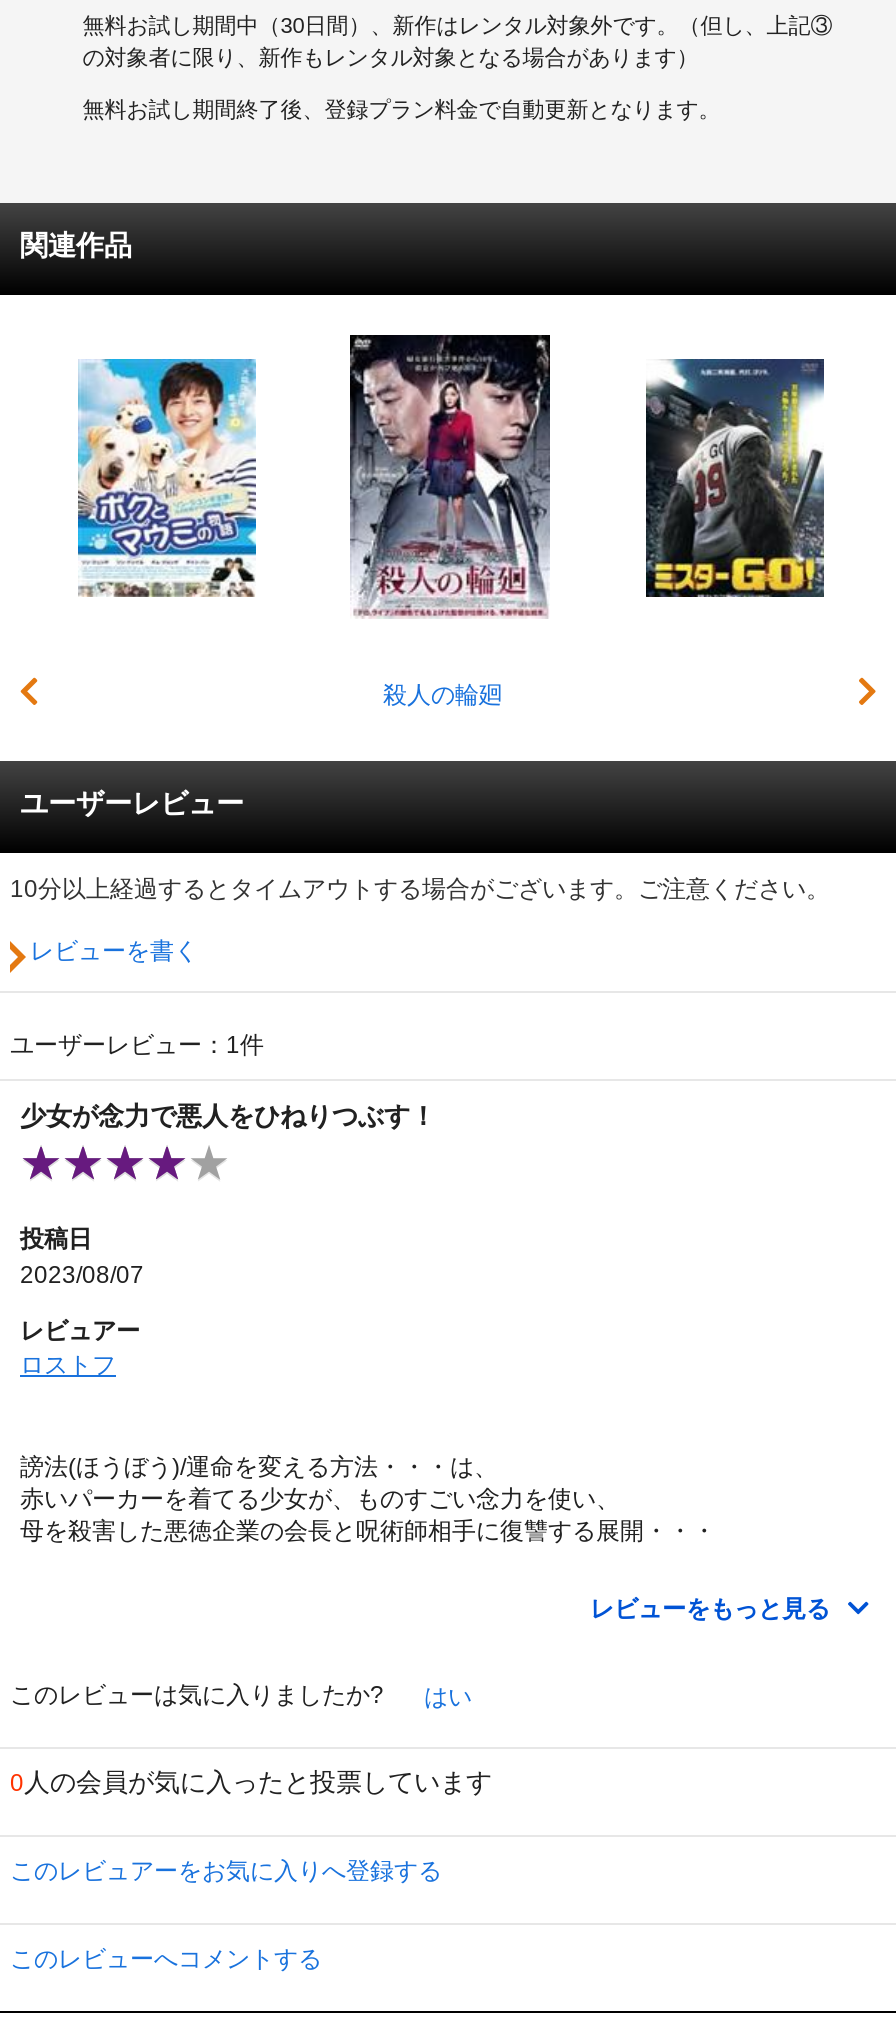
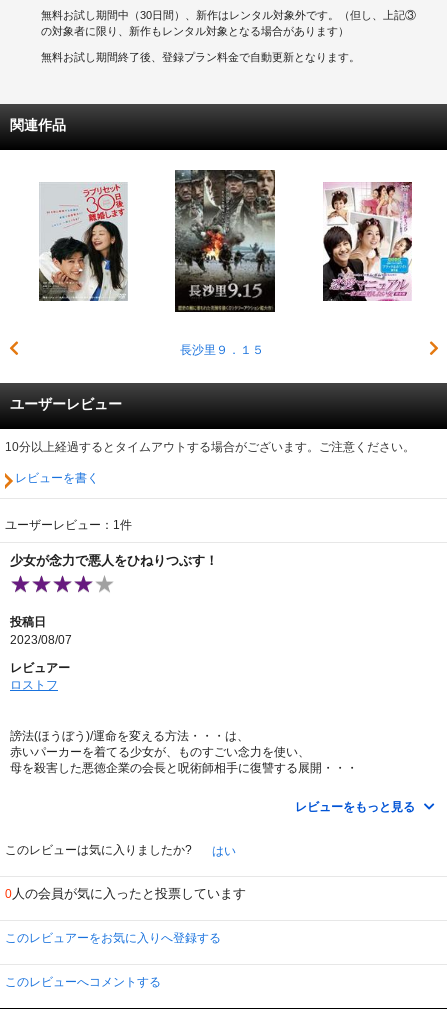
- [image]
- 殺人の輪廻
+ [image]
+ 長沙里９．１５

- [image]
+ [image]

- [image]
+ [image]
